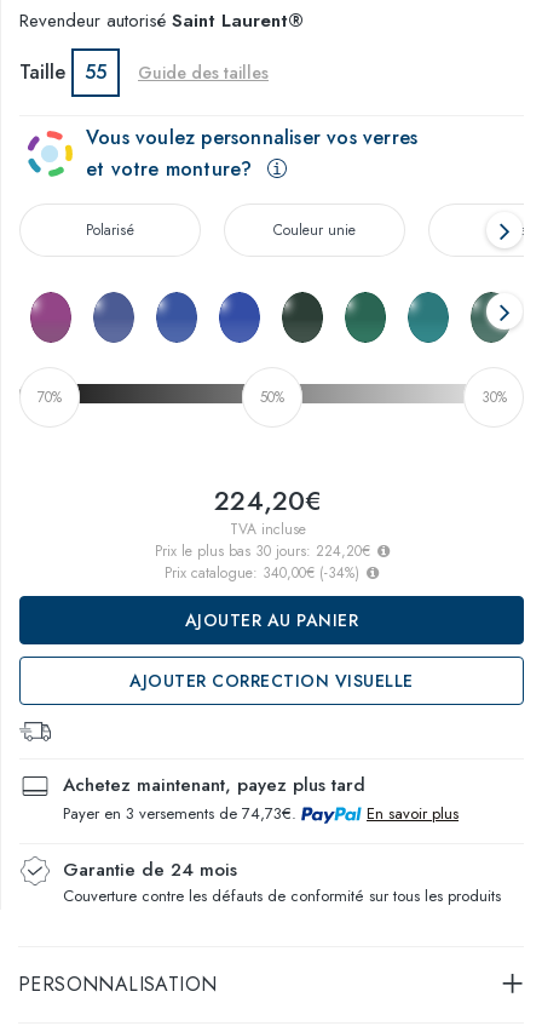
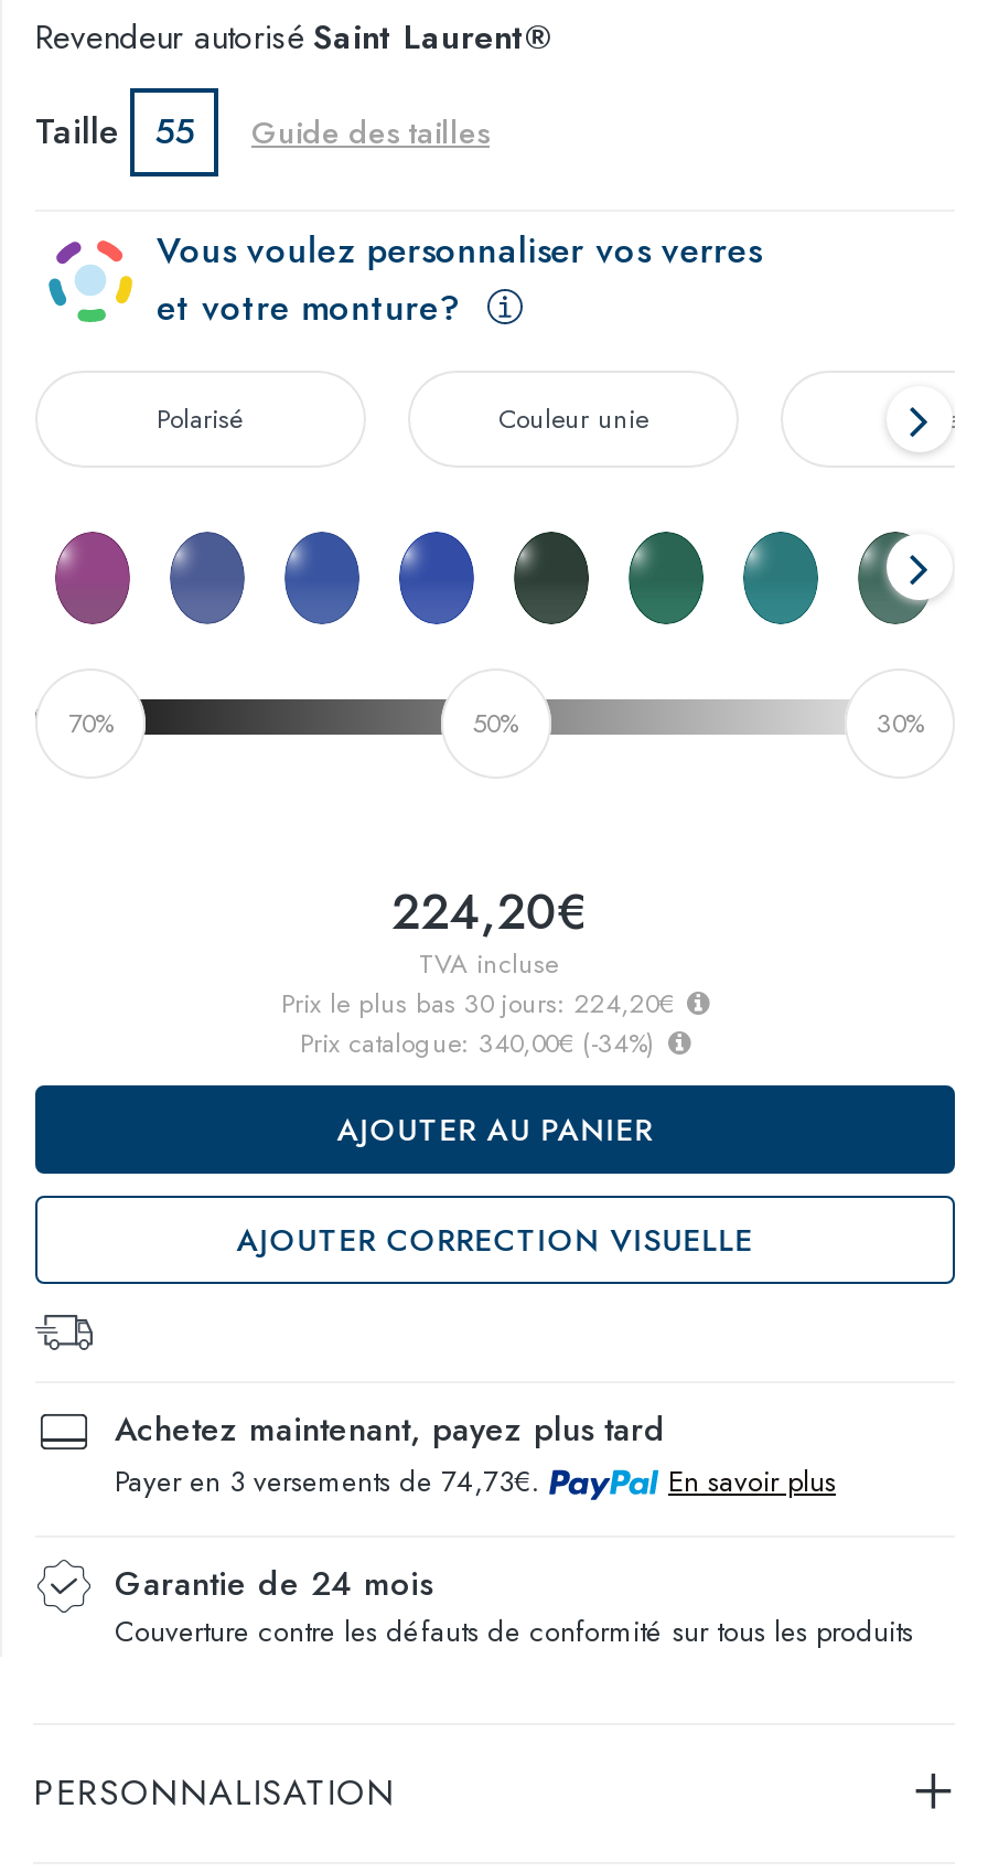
- [image]
+ [image]
